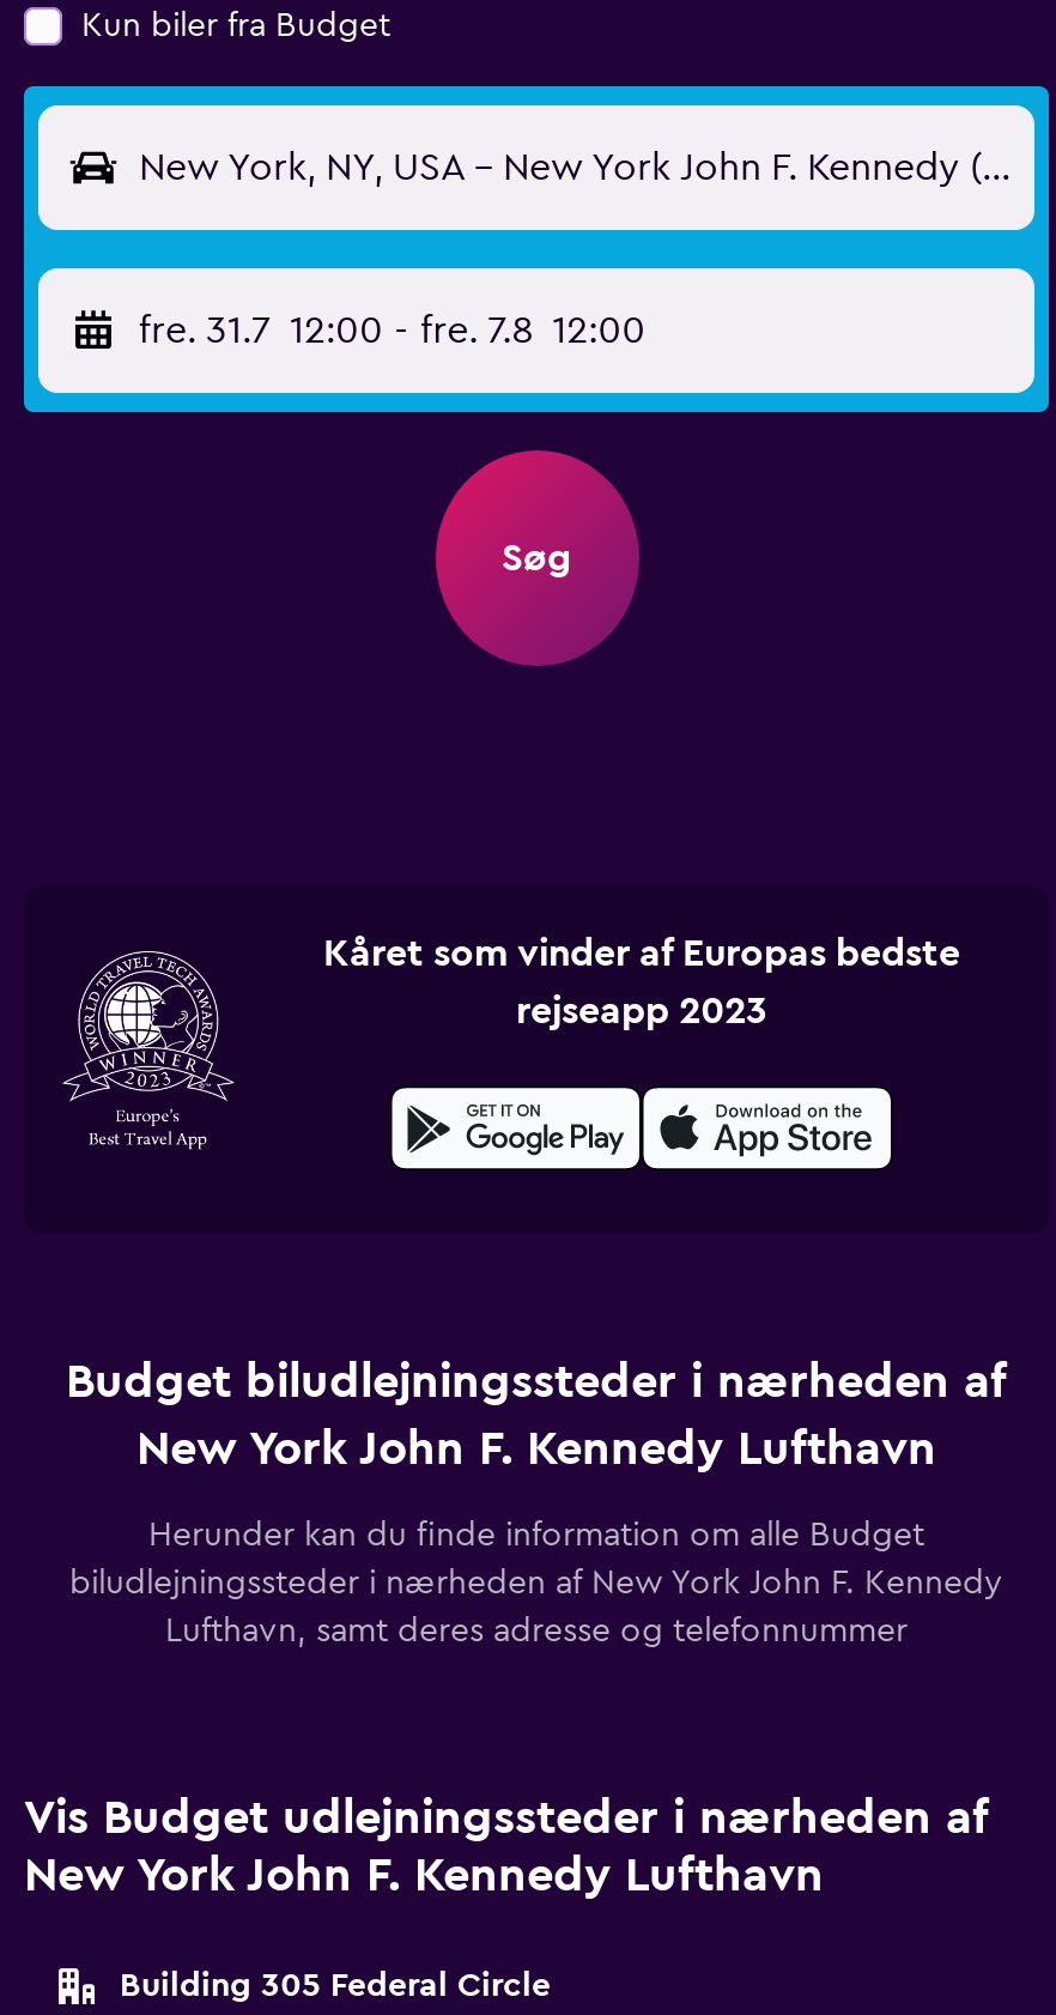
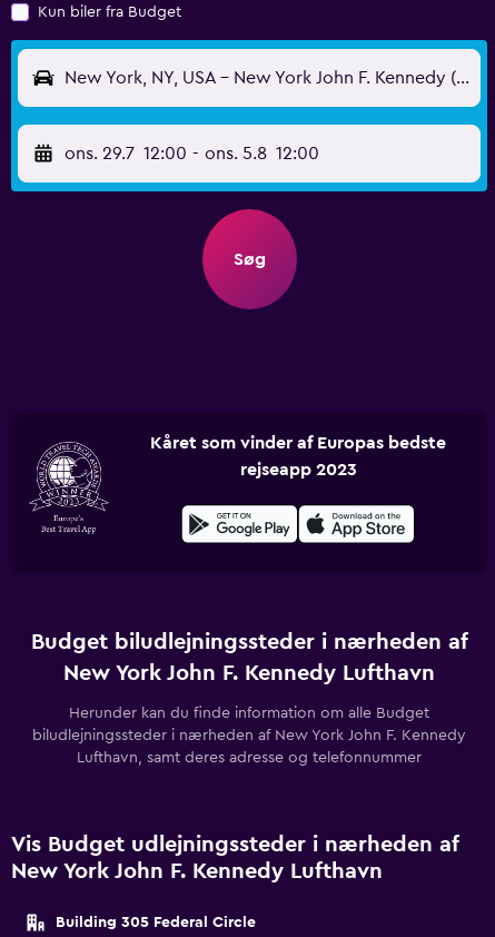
- fre. 31.7 12:00 - fre. 7.8 12:00
+ ons. 29.7 12:00 - ons. 5.8 12:00
